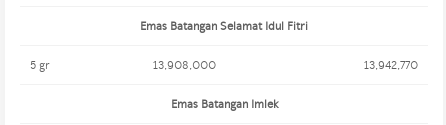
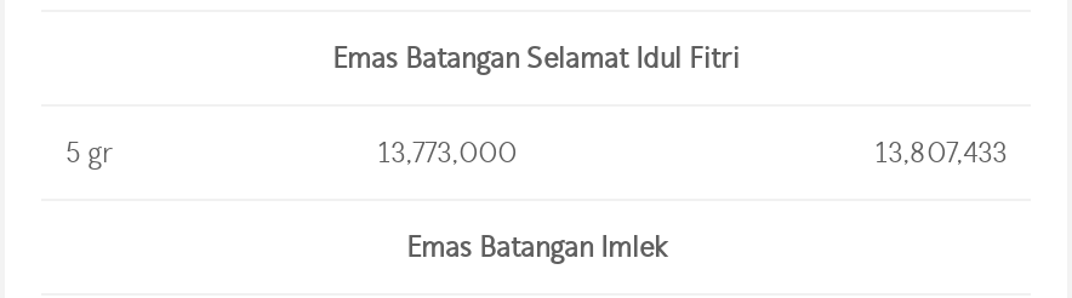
- 13,908,000
+ 13,773,000

- 13,942,770
+ 13,807,433
